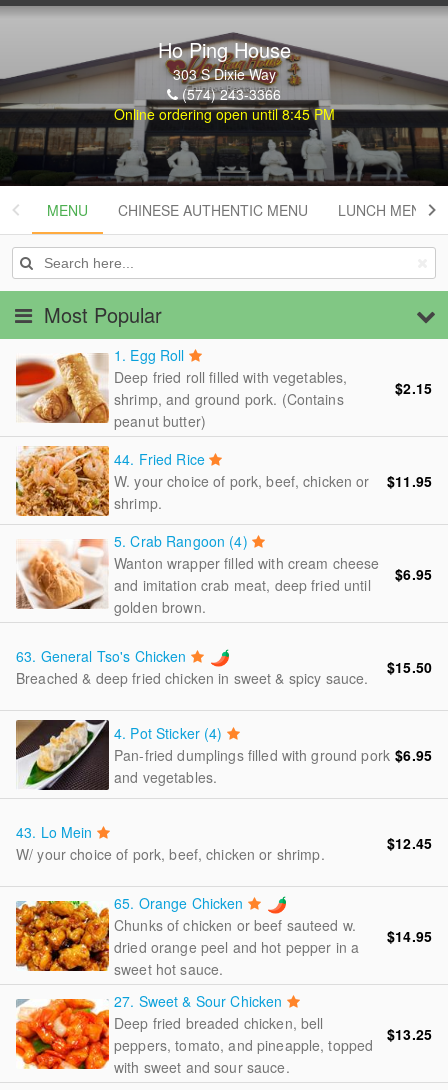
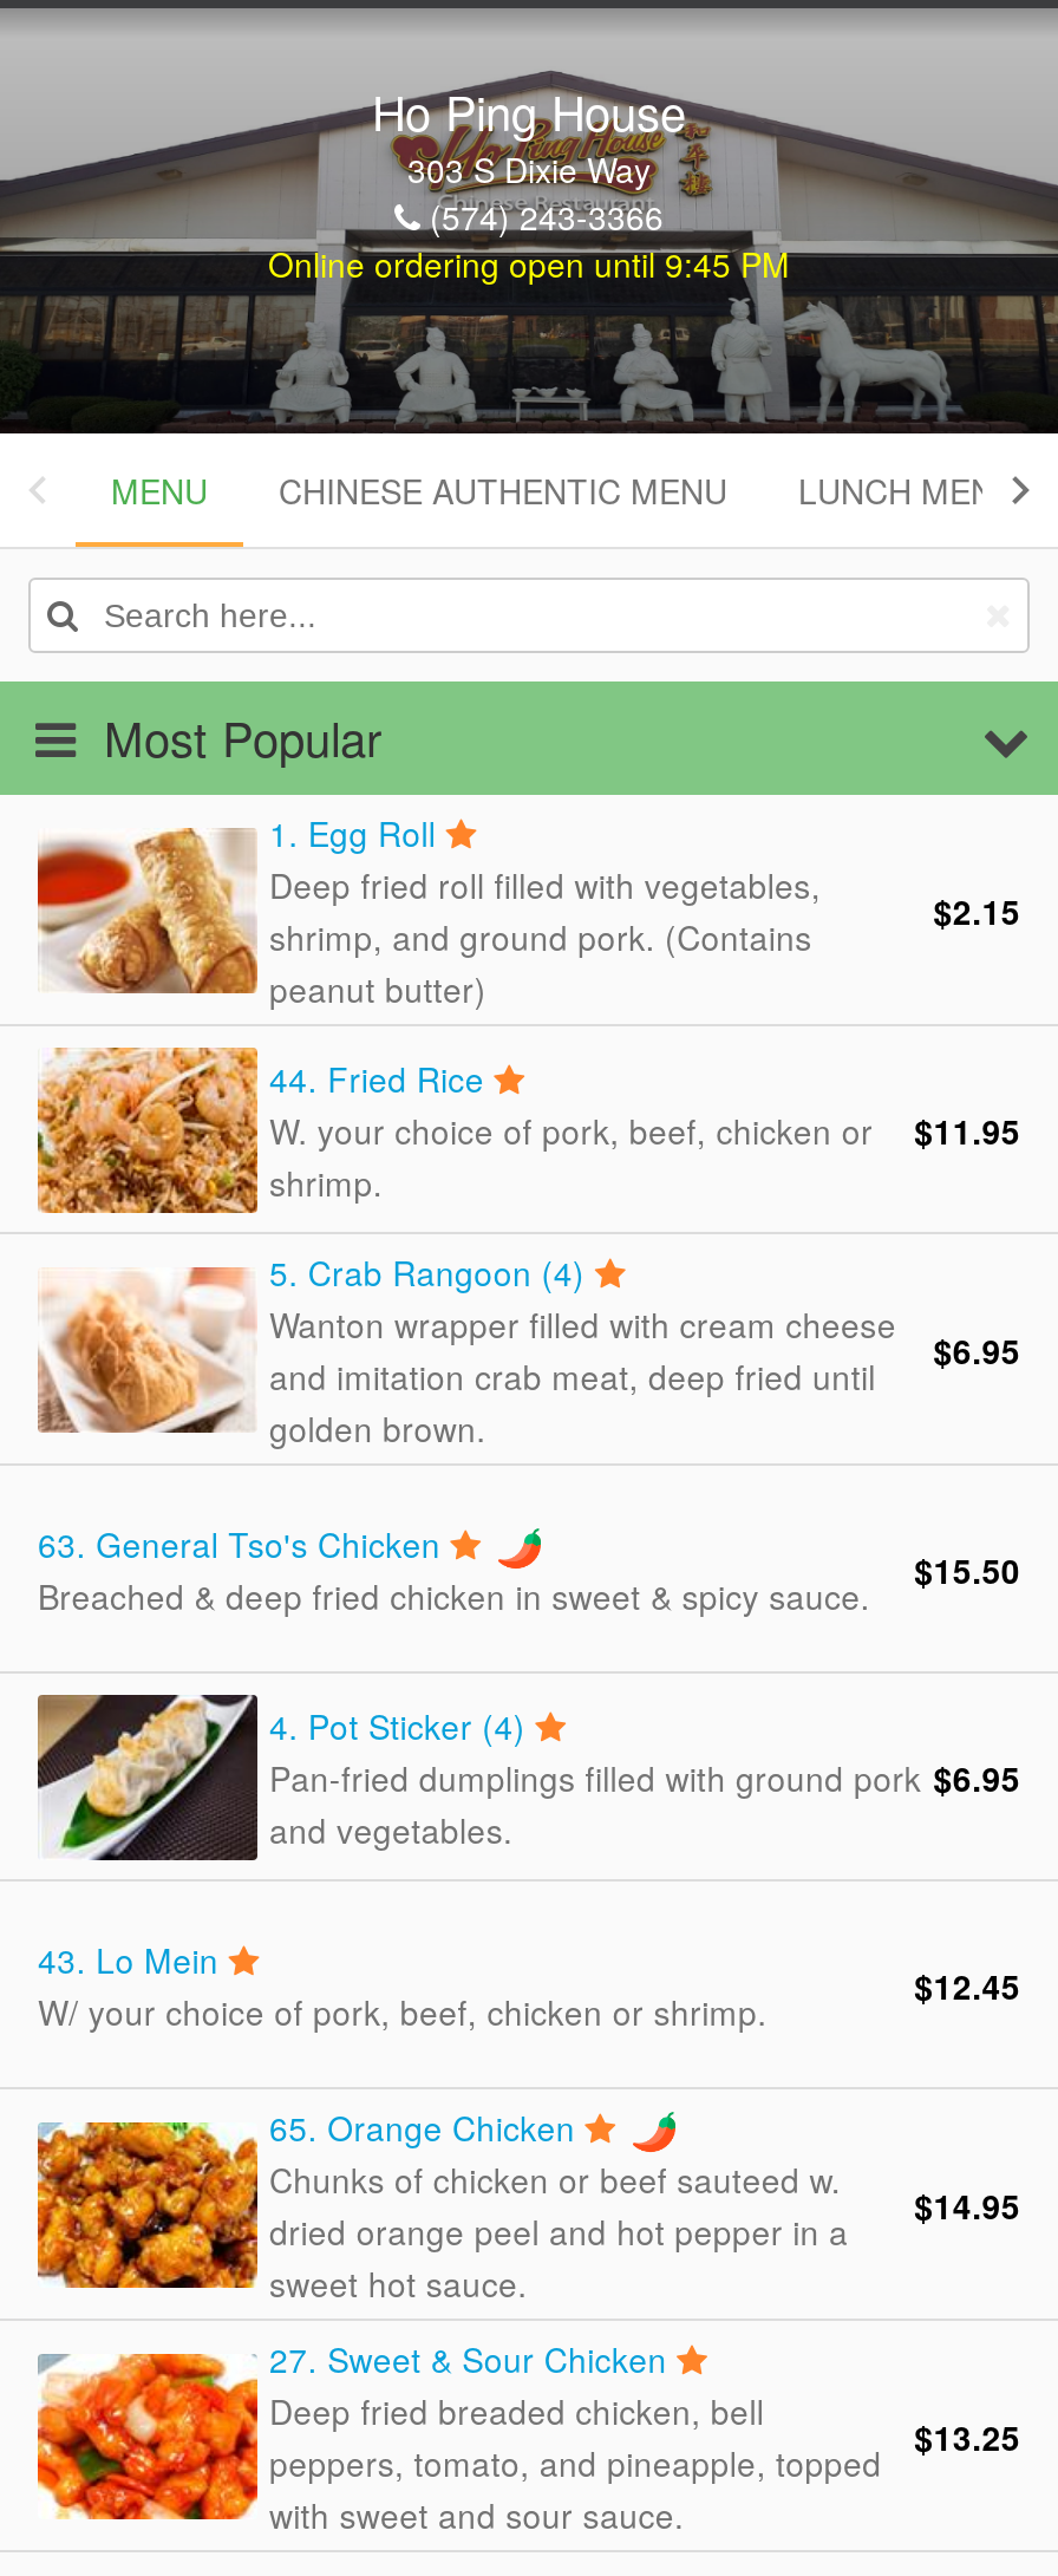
- Online ordering open until 8:45 PM
+ Online ordering open until 9:45 PM
